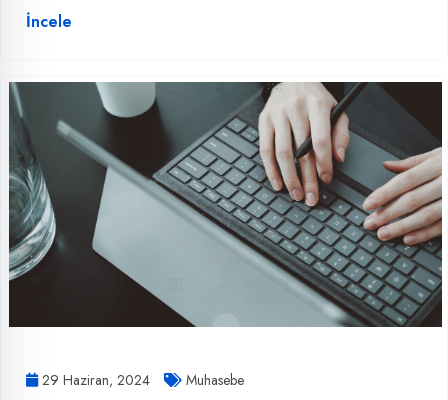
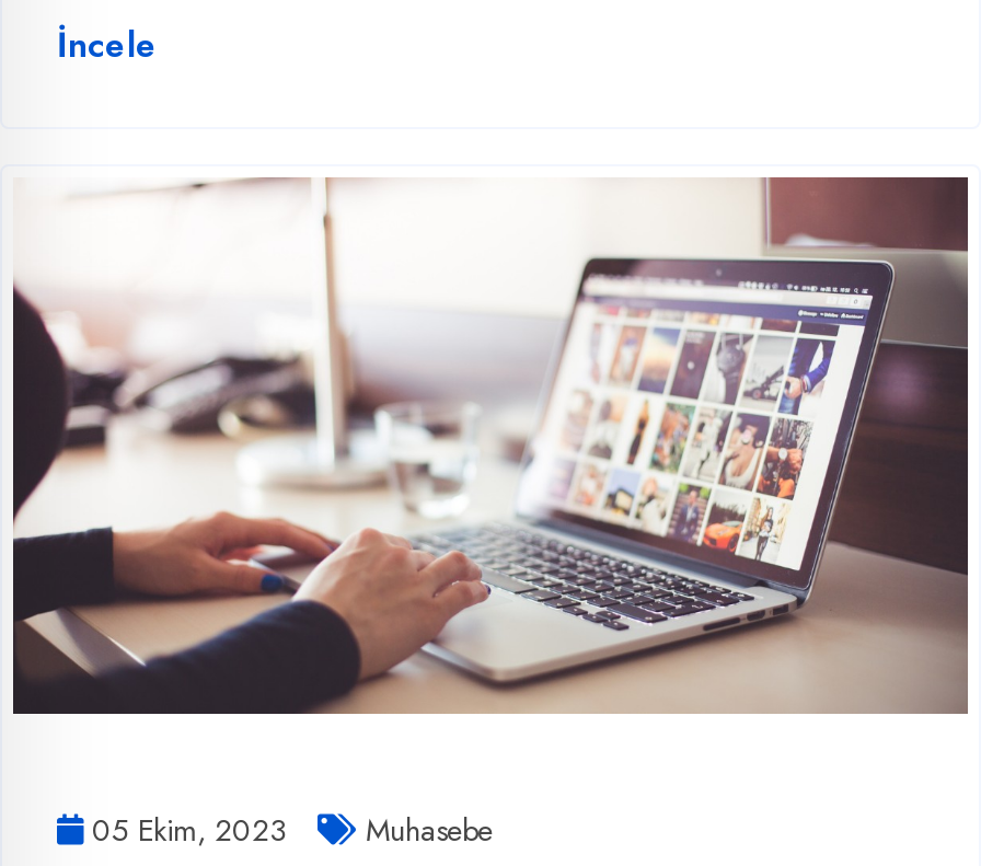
- [image]
+ [image]

- 29 Haziran, 2024 Muhasebe
+ 05 Ekim, 2023 Muhasebe
